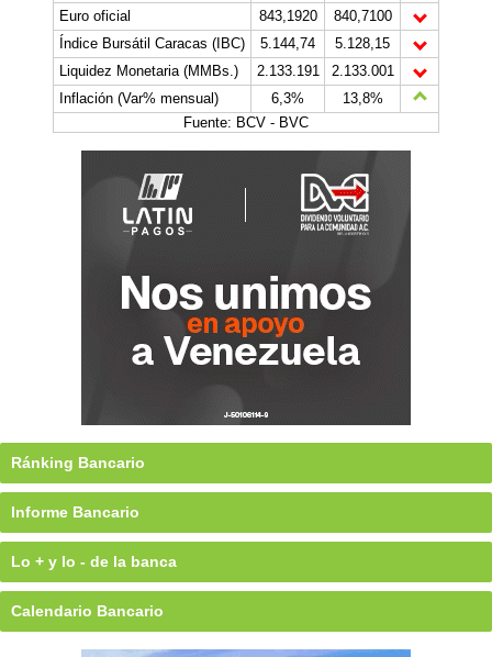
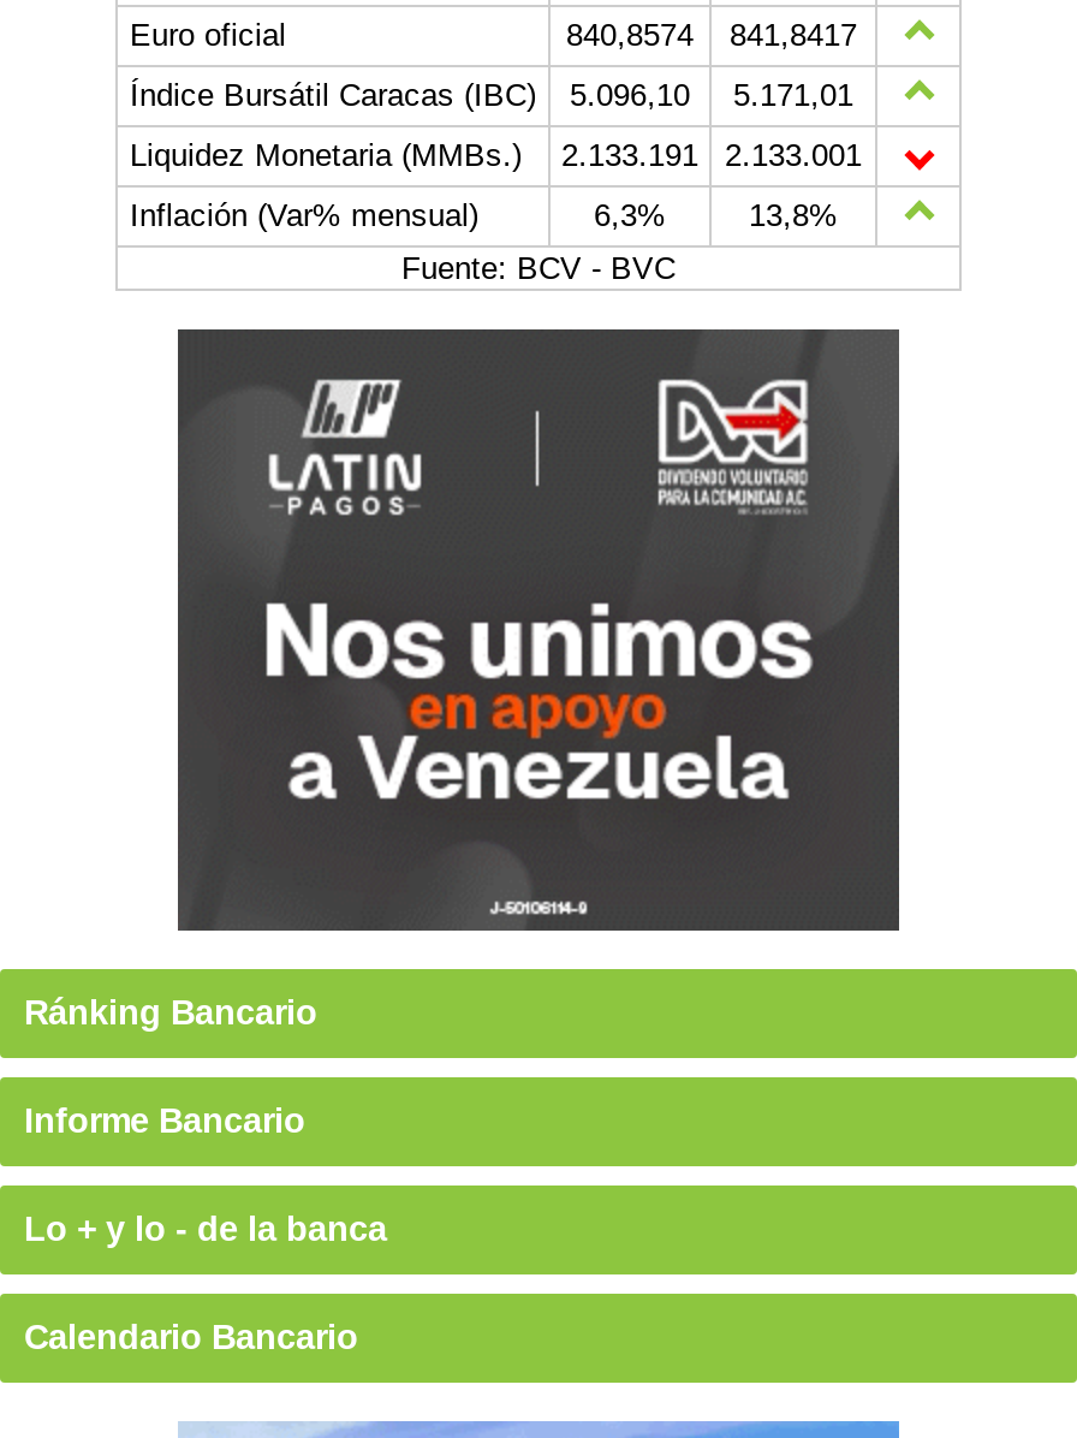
- 843,1920
+ 840,8574

- 840,7100
+ 841,8417

- 5.144,74
+ 5.096,10

- 5.128,15
+ 5.171,01
